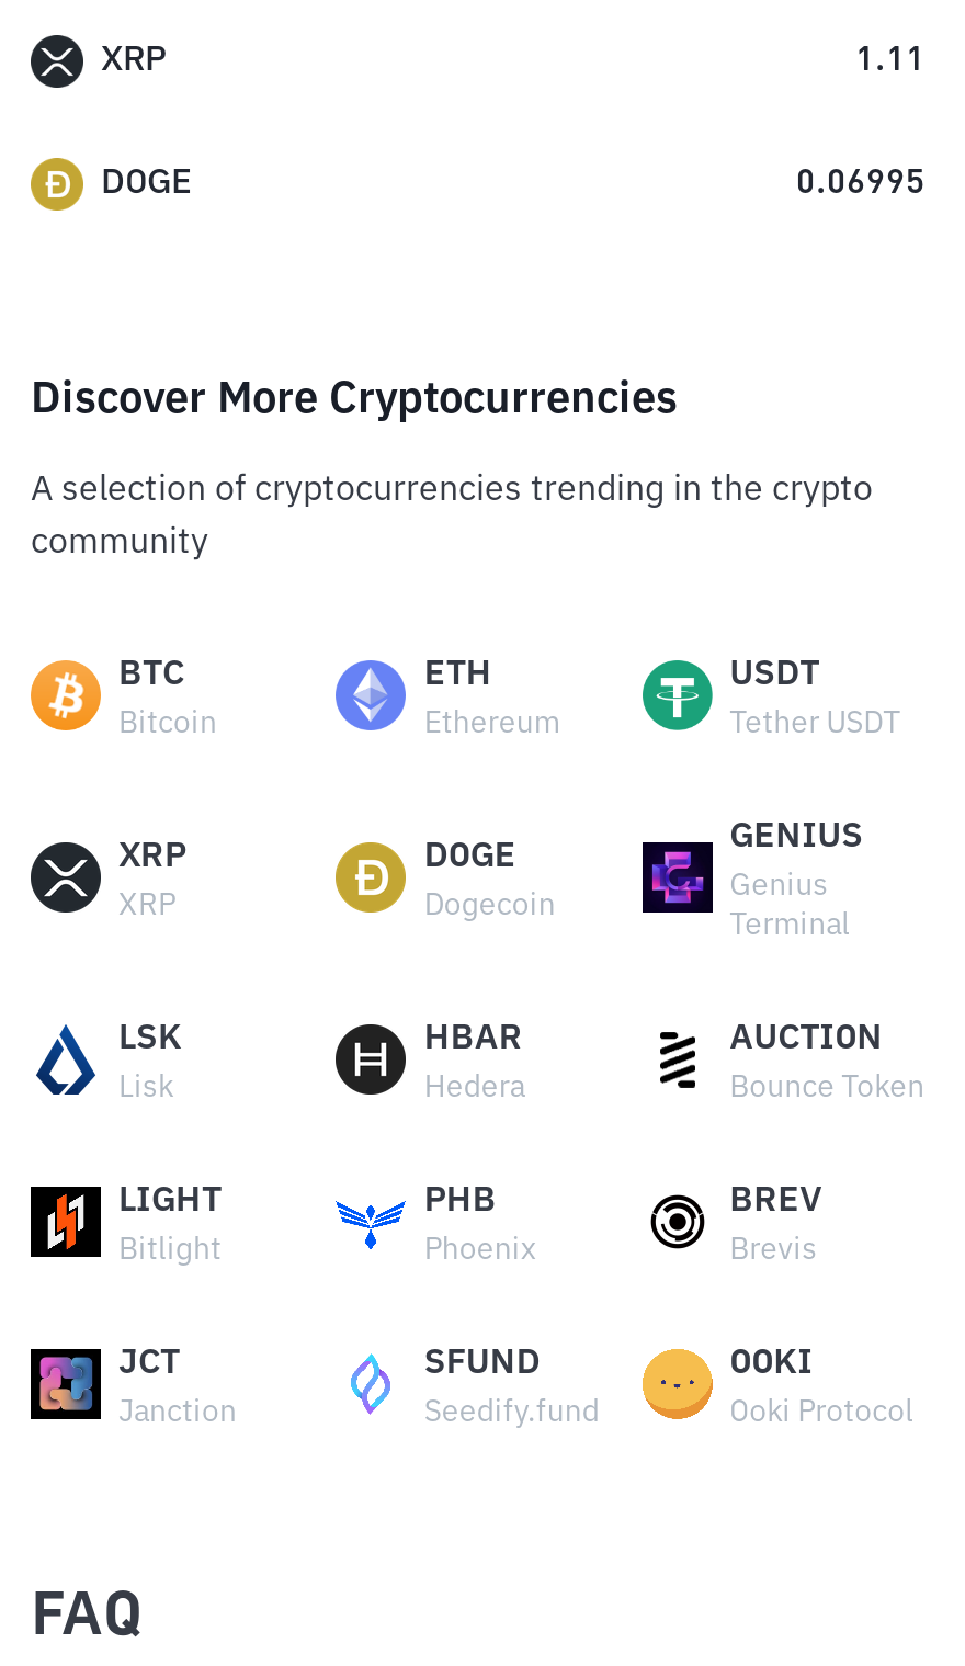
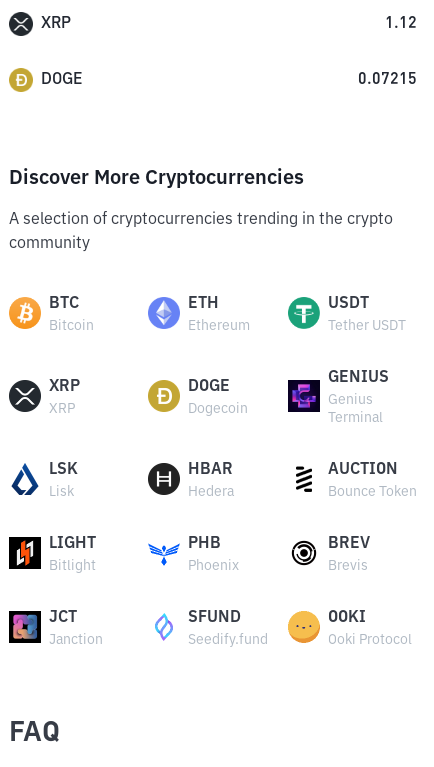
- 1.11
+ 1.12

- 0.06995
+ 0.07215
